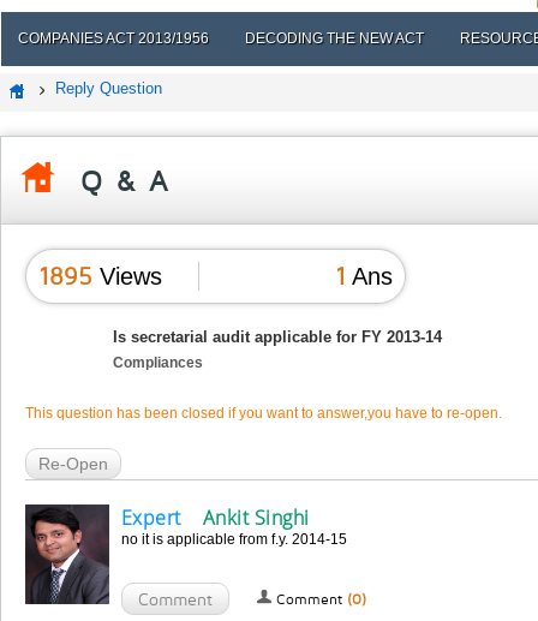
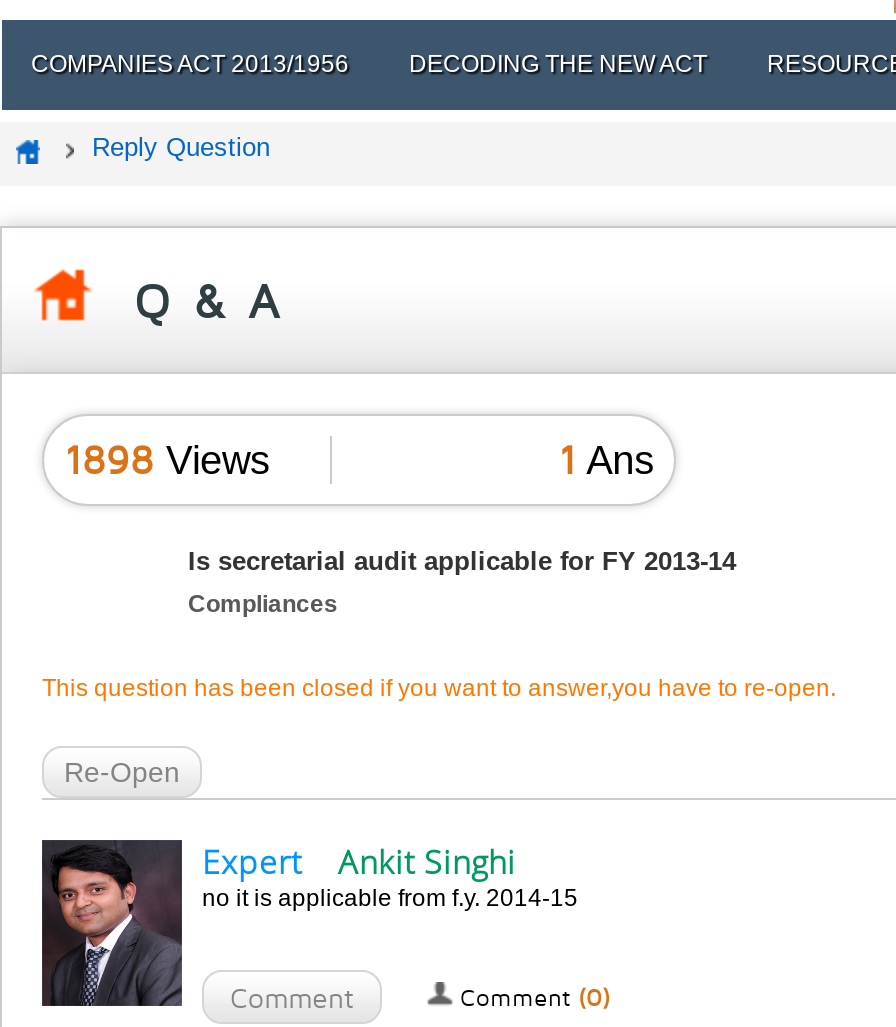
- 1895 Views
+ 1898 Views
